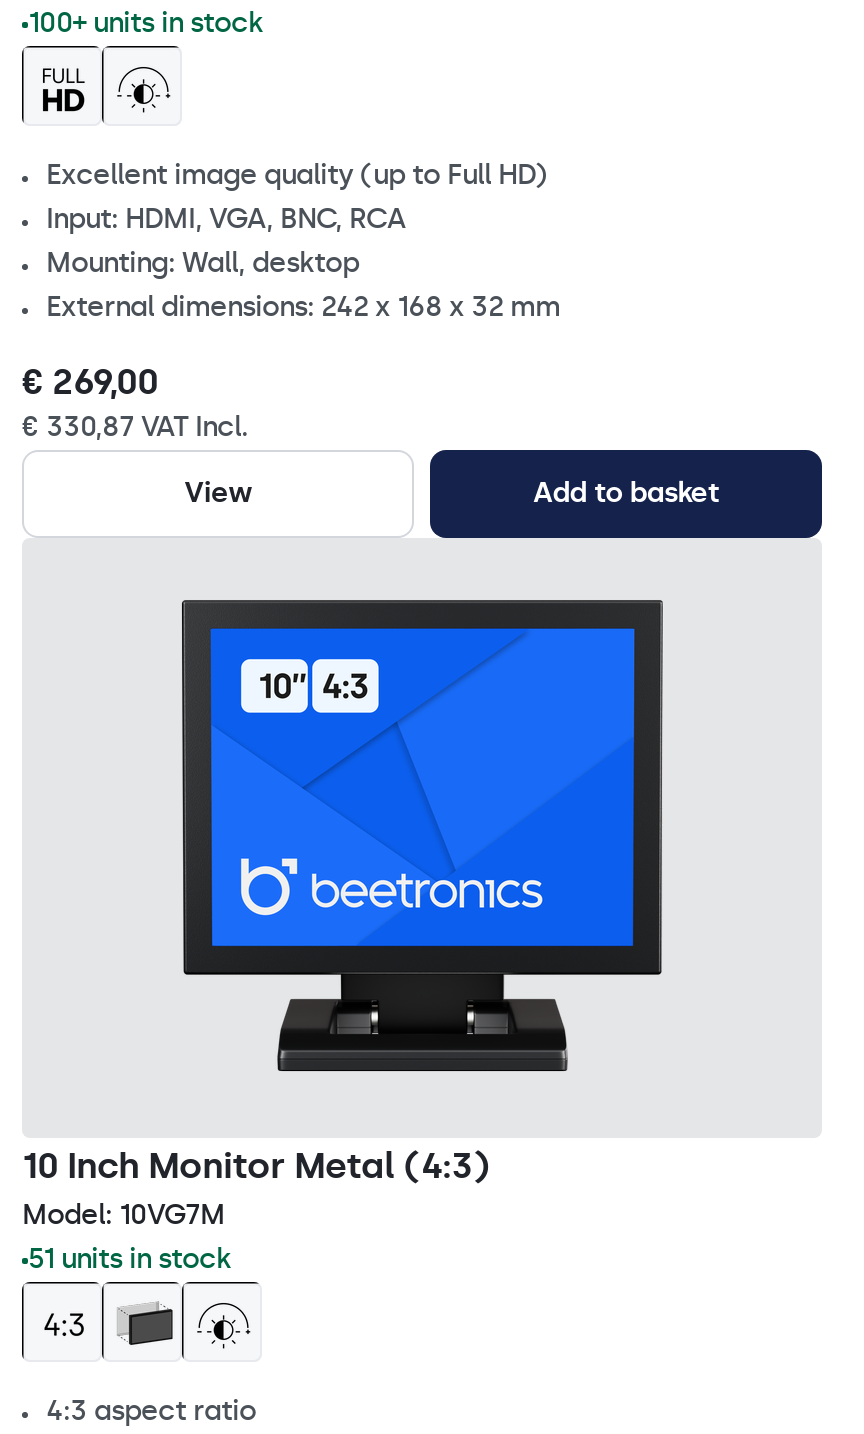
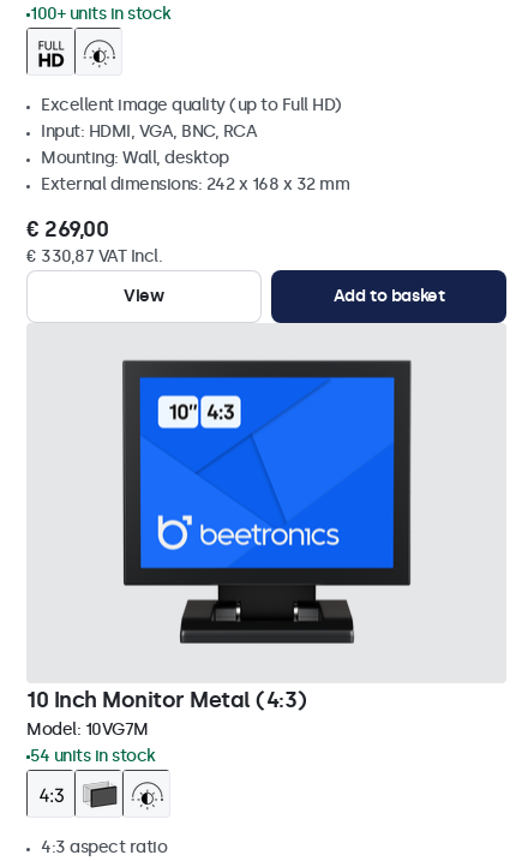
- 51 units in stock
+ 54 units in stock
